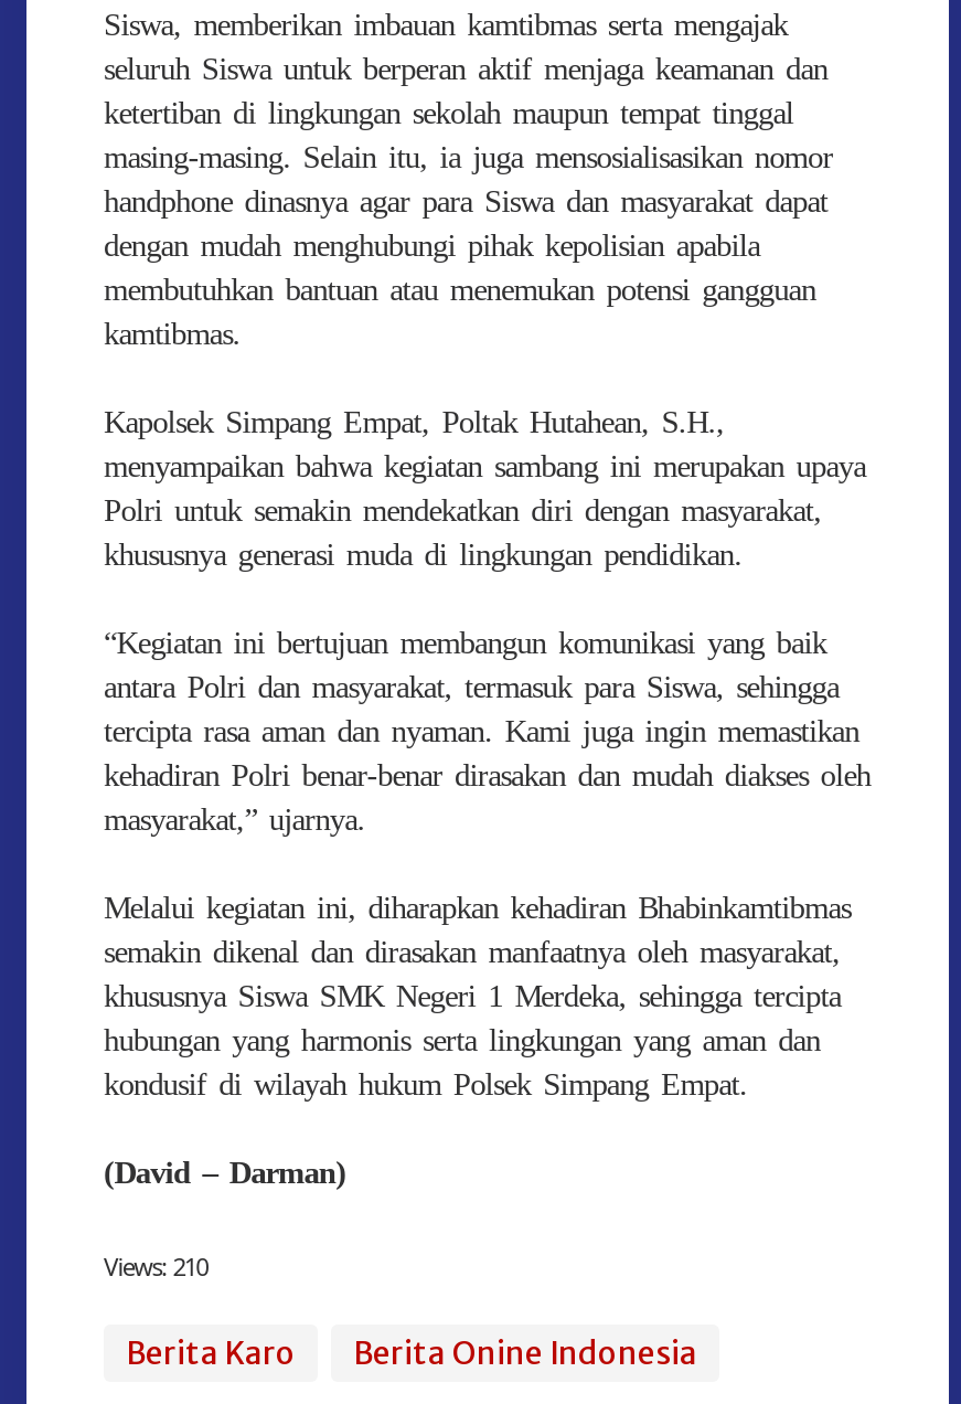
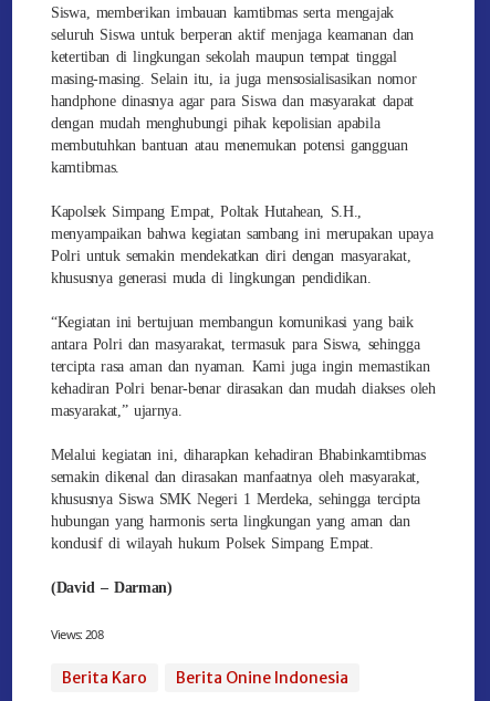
- Views: 210
+ Views: 208
